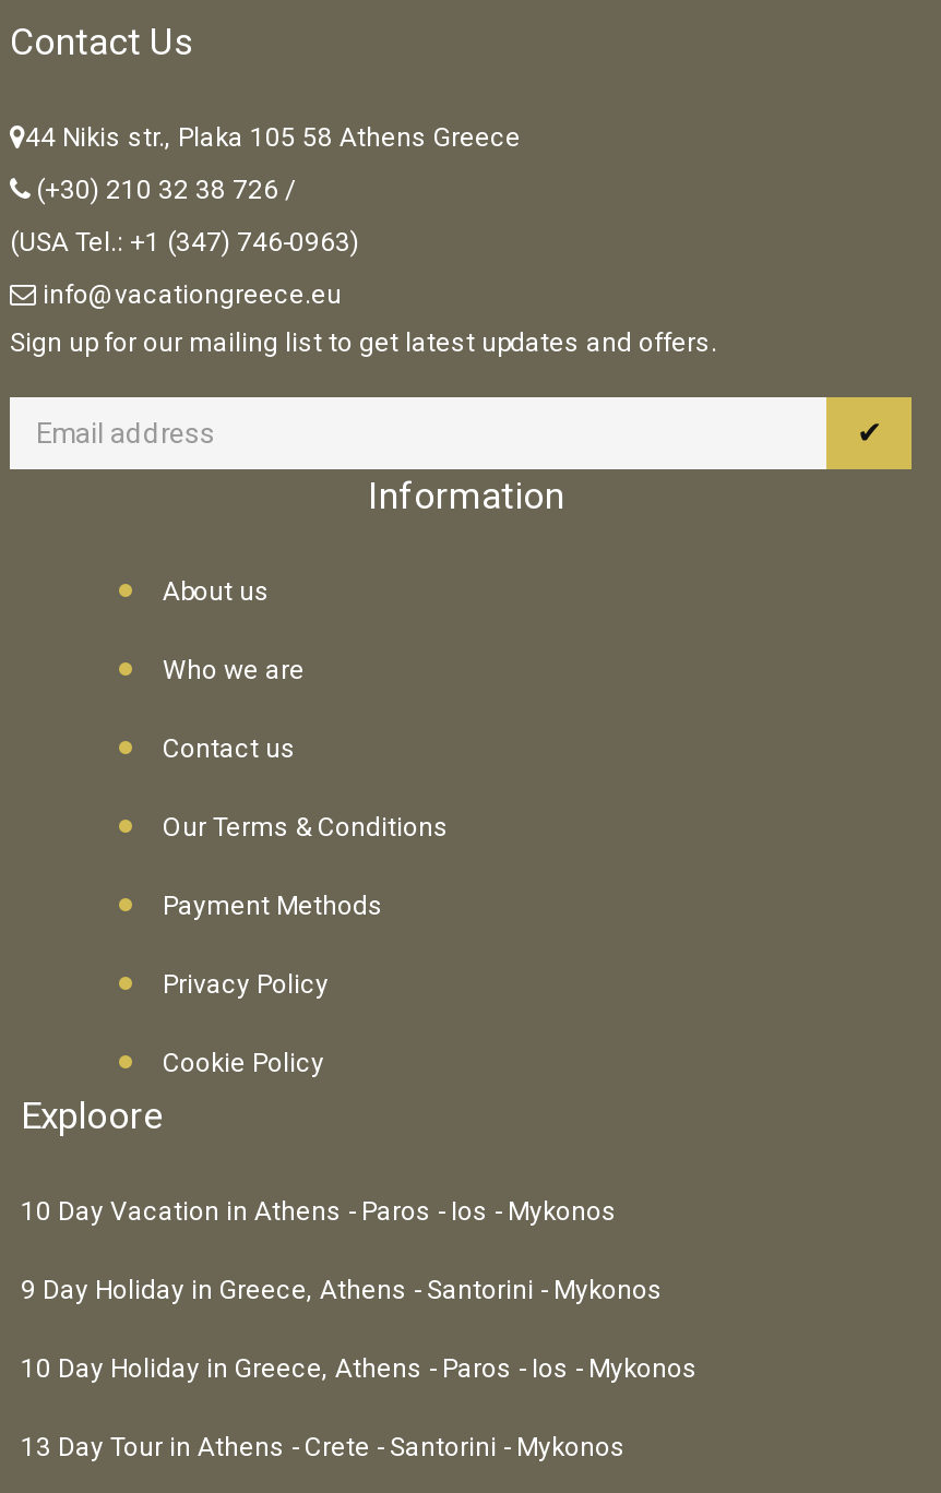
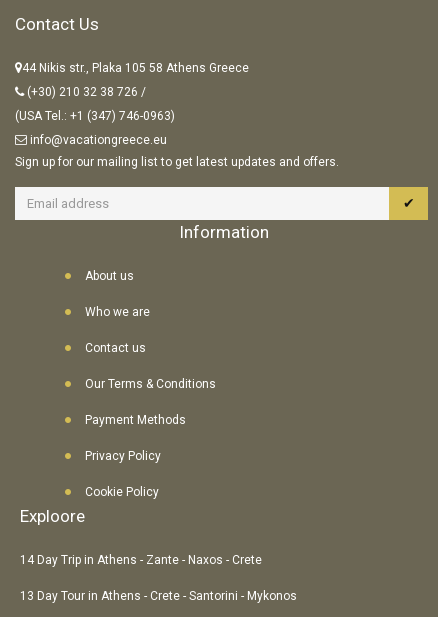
- 10 Day Vacation in Athens - Paros - Ios - Mykonos
- 9 Day Holiday in Greece, Athens - Santorini - Mykonos
- 10 Day Holiday in Greece, Athens - Paros - Ios - Mykonos
+ 14 Day Trip in Athens - Zante - Naxos - Crete
